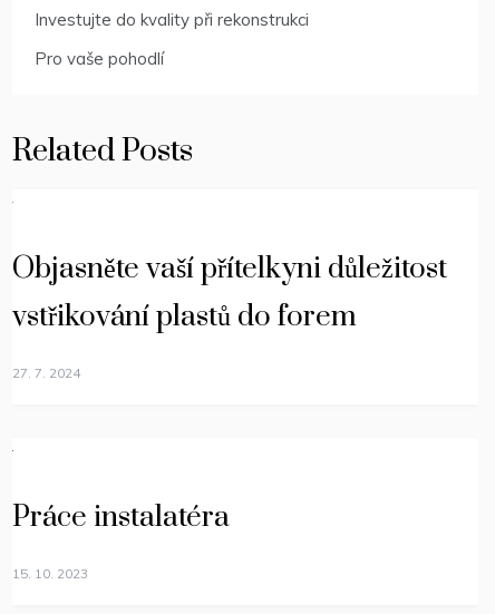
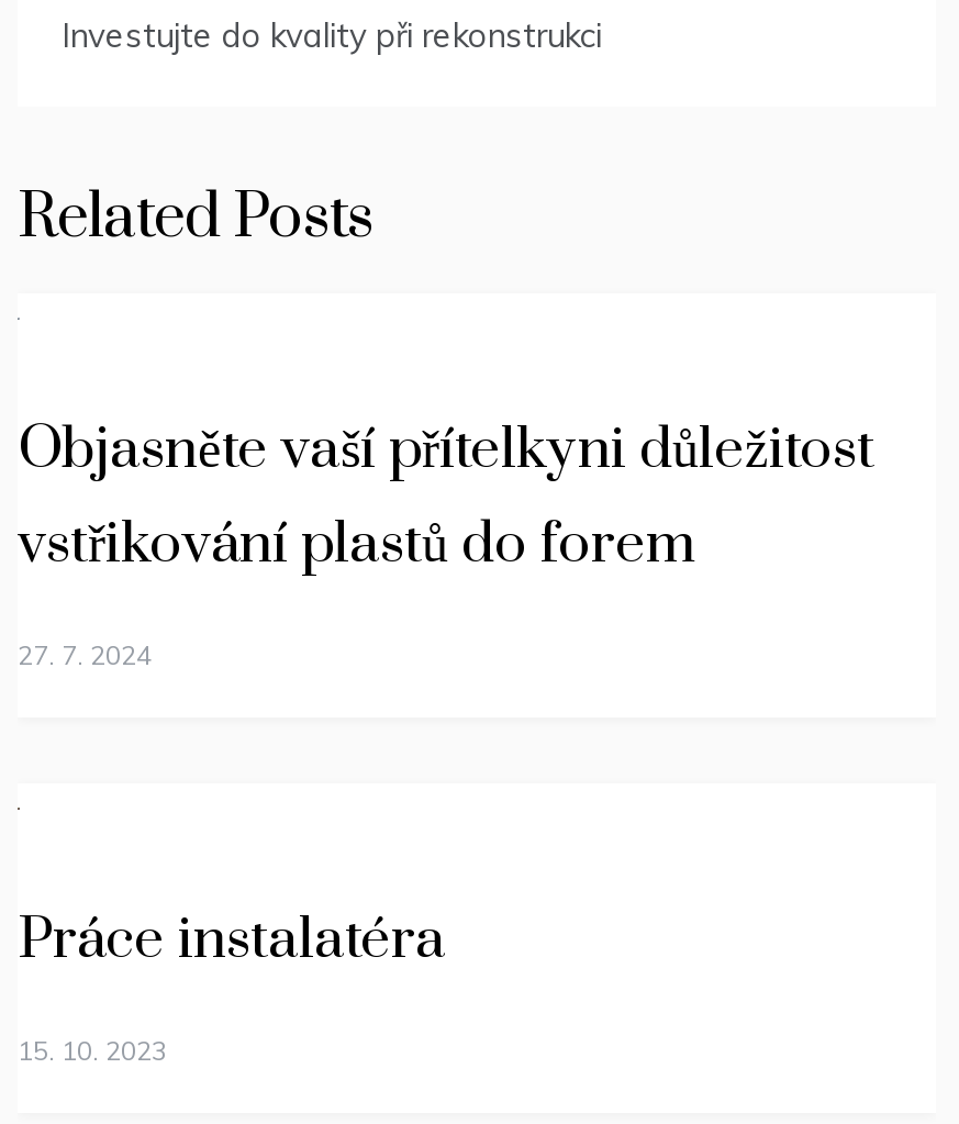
- Pro vaše pohodlí
